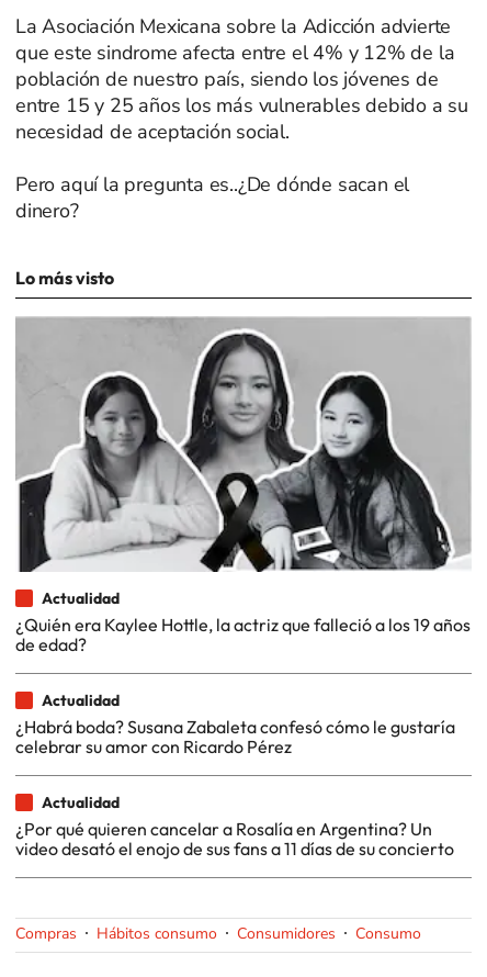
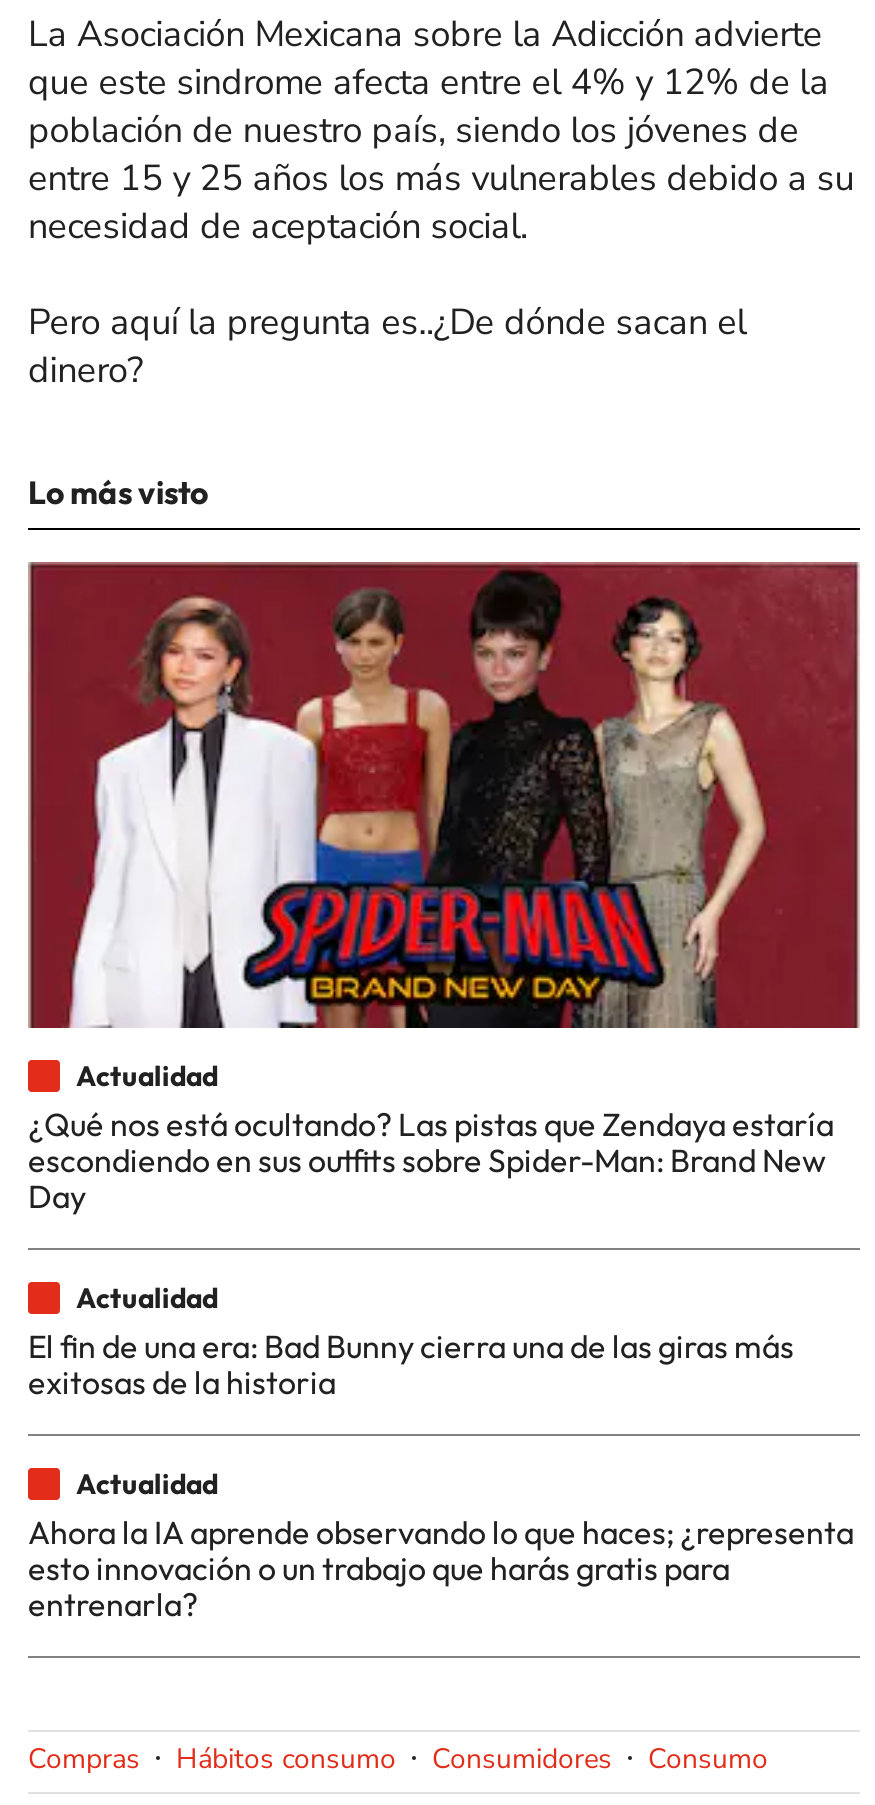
- [image]
- ¿Quién era Kaylee Hottle, la actriz que falleció a los 19 años
- de edad?
+ [image]
+ ¿Qué nos está ocultando? Las pistas que Zendaya estaría
+ escondiendo en sus outfits sobre Spider-Man: Brand New
+ Day

- ¿Habrá boda? Susana Zabaleta confesó cómo le gustaría
- celebrar su amor con Ricardo Pérez
+ El fin de una era: Bad Bunny cierra una de las giras más
+ exitosas de la historia

- ¿Por qué quieren cancelar a Rosalía en Argentina? Un
- video desató el enojo de sus fans a 11 días de su concierto
+ Ahora la IA aprende observando lo que haces; ¿representa
+ esto innovación o un trabajo que harás gratis para
+ entrenarla?
